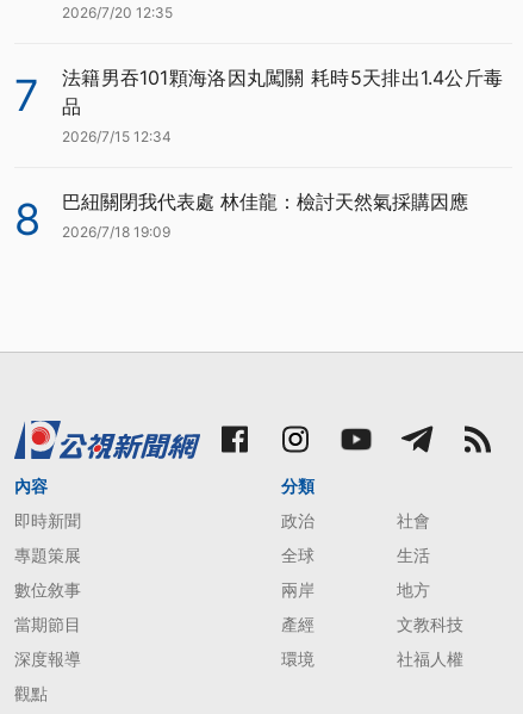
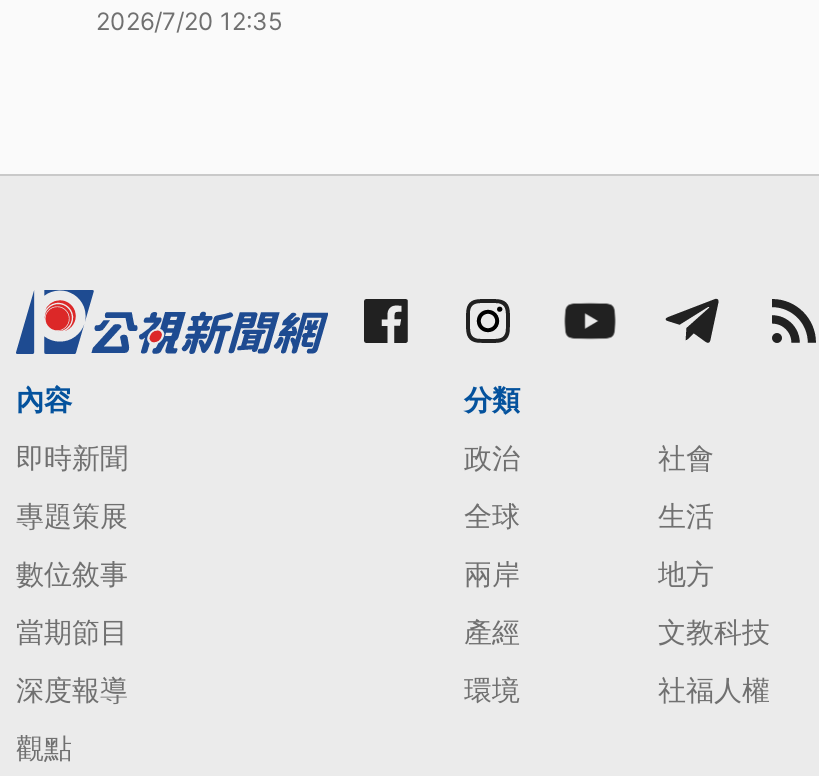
- 7
- 法籍男吞101顆海洛因丸闖關 耗時5天排出1.4公斤毒
- 品
- 2026/7/15 12:34
- 8
- 巴紐關閉我代表處 林佳龍：檢討天然氣採購因應
- 2026/7/18 19:09
